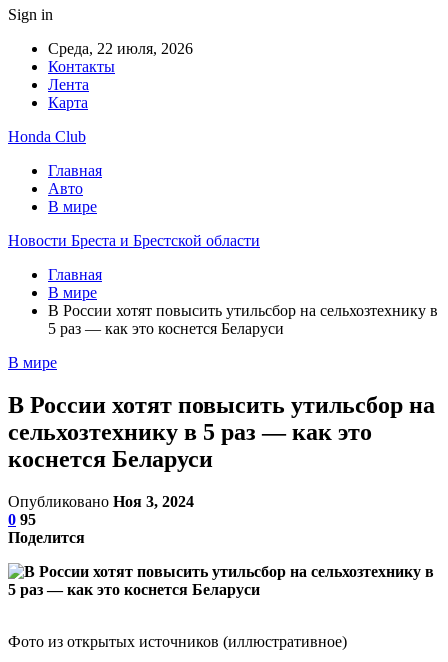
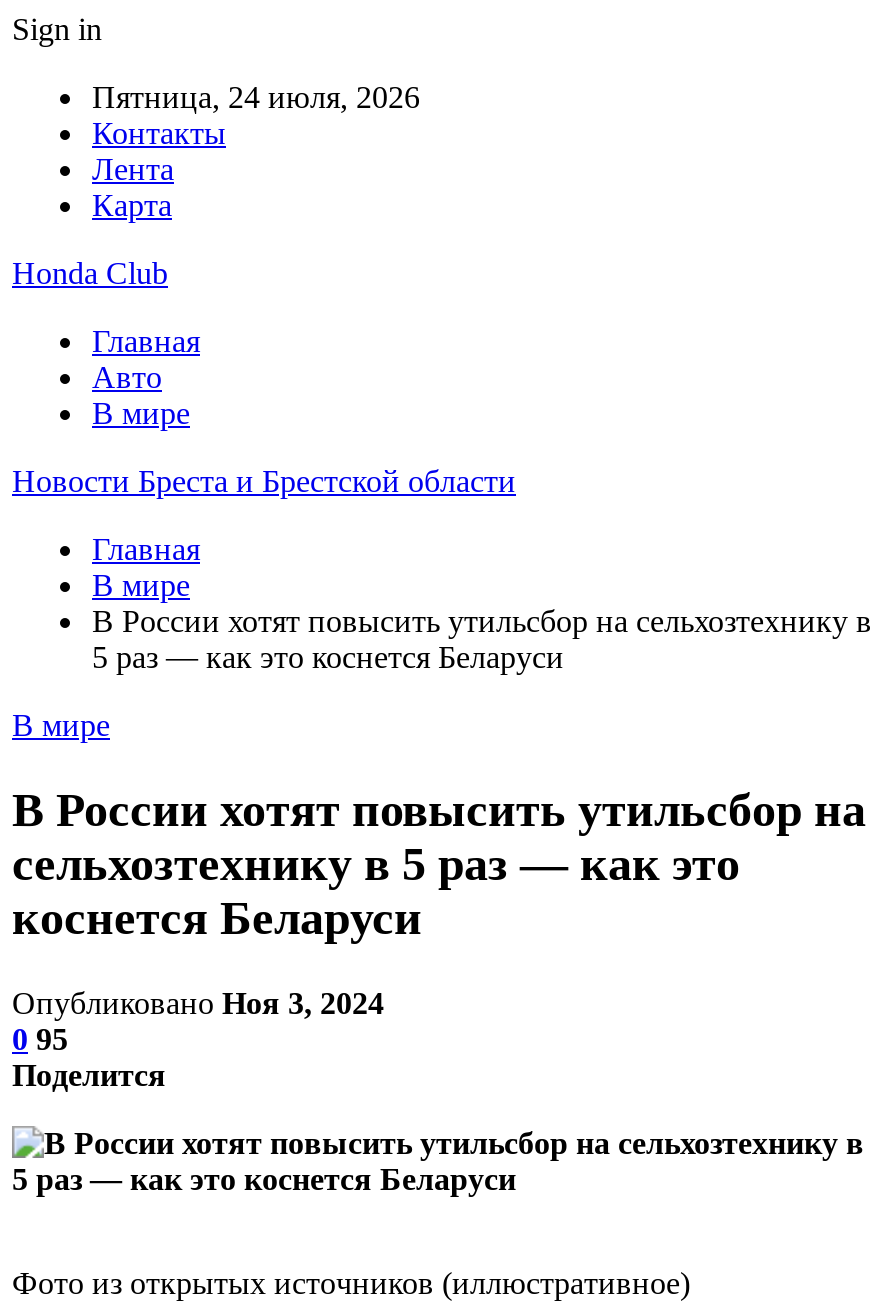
- Среда, 22 июля, 2026
+ Пятница, 24 июля, 2026
